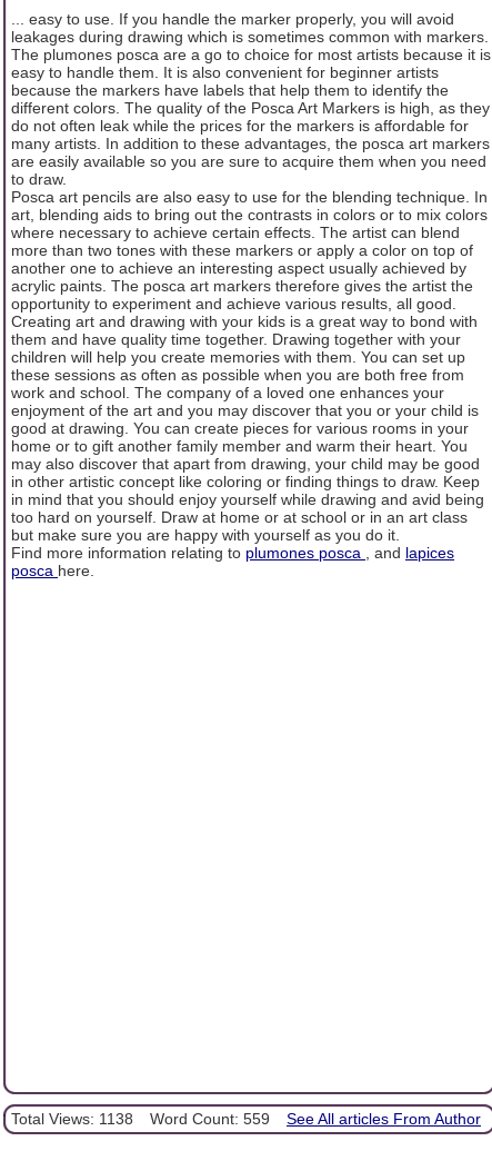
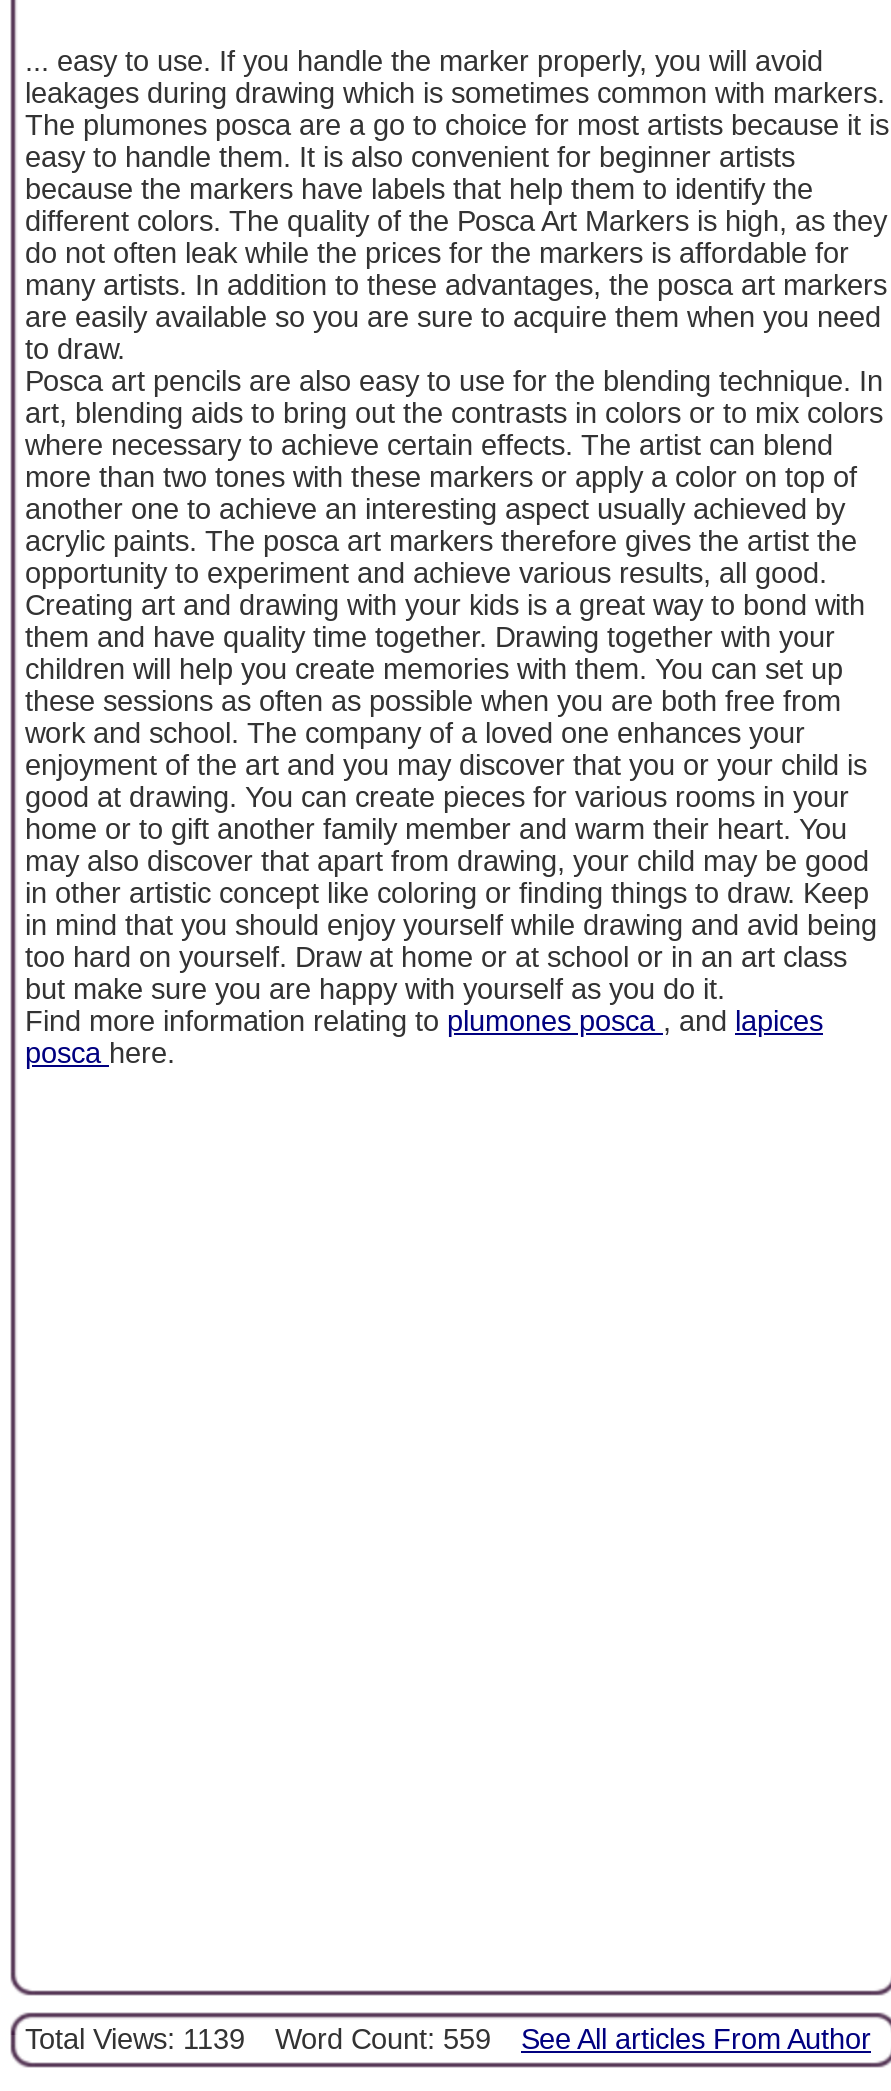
- Total Views: 1138 Word Count: 559 See All articles From Author
+ Total Views: 1139 Word Count: 559 See All articles From Author
